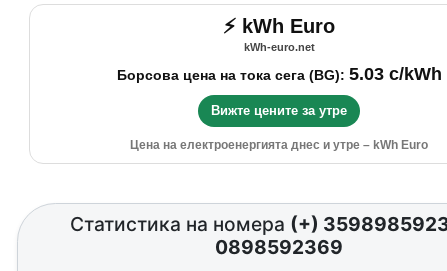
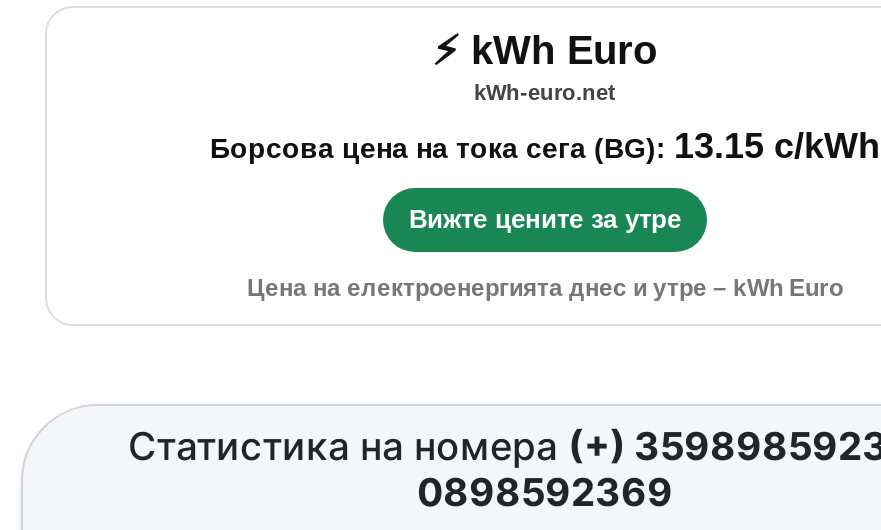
- Борсова цена на тока сега (BG): 5.03 c/kWh
+ Борсова цена на тока сега (BG): 13.15 c/kWh
